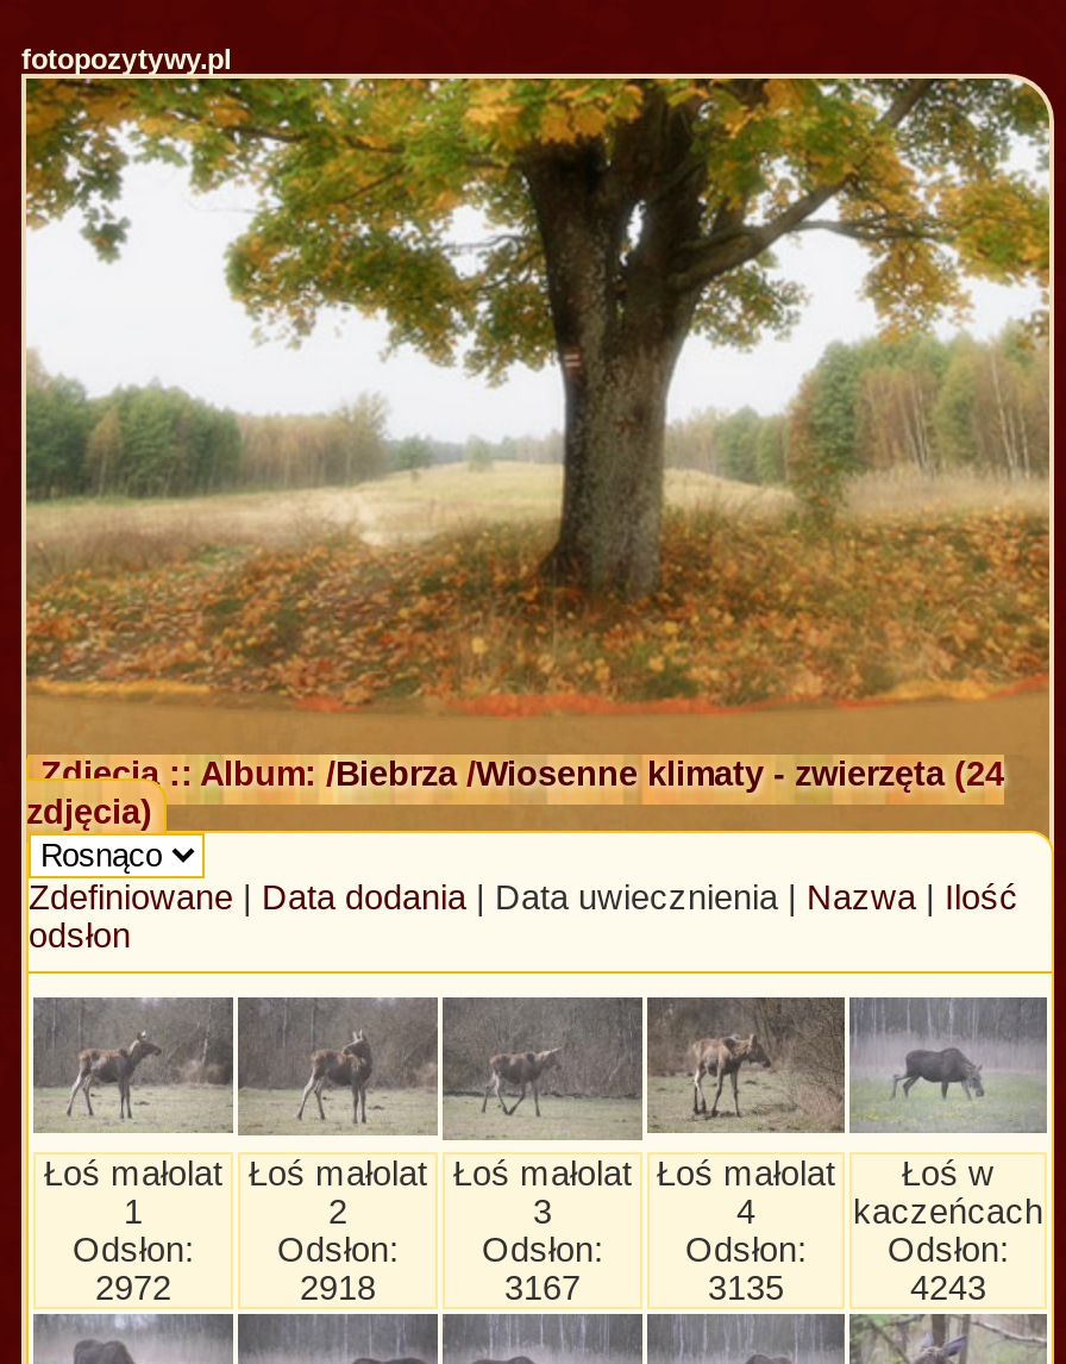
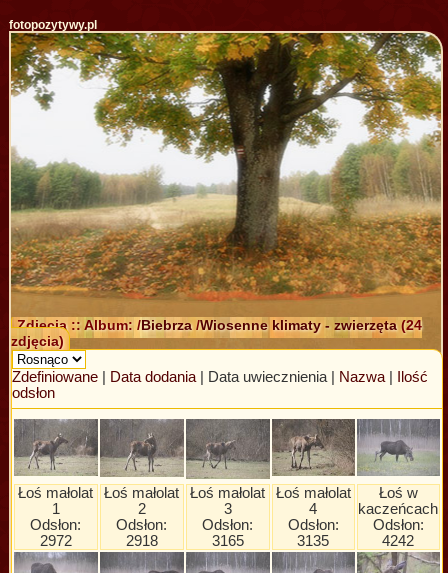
- 3167
+ 3165

- 4243
+ 4242
